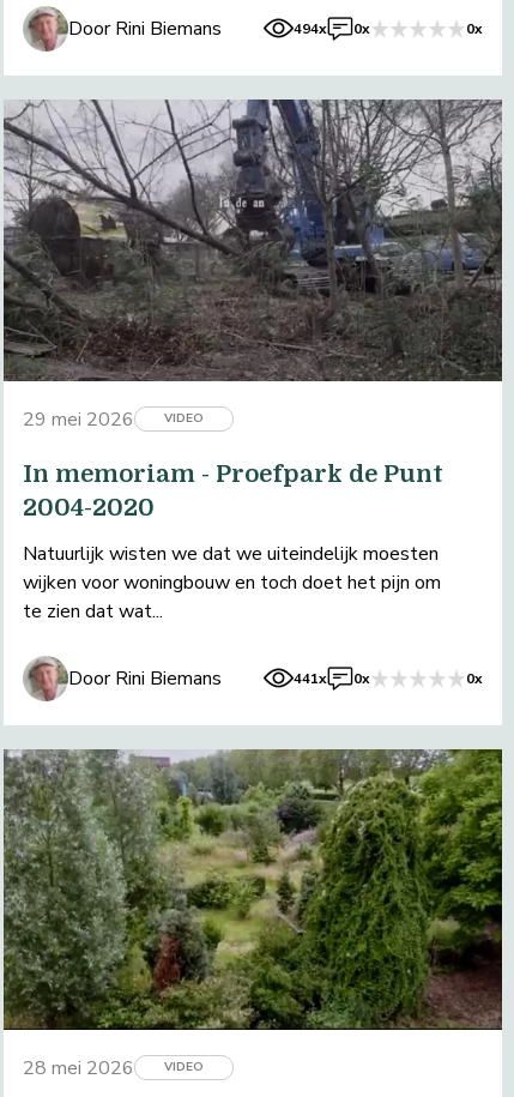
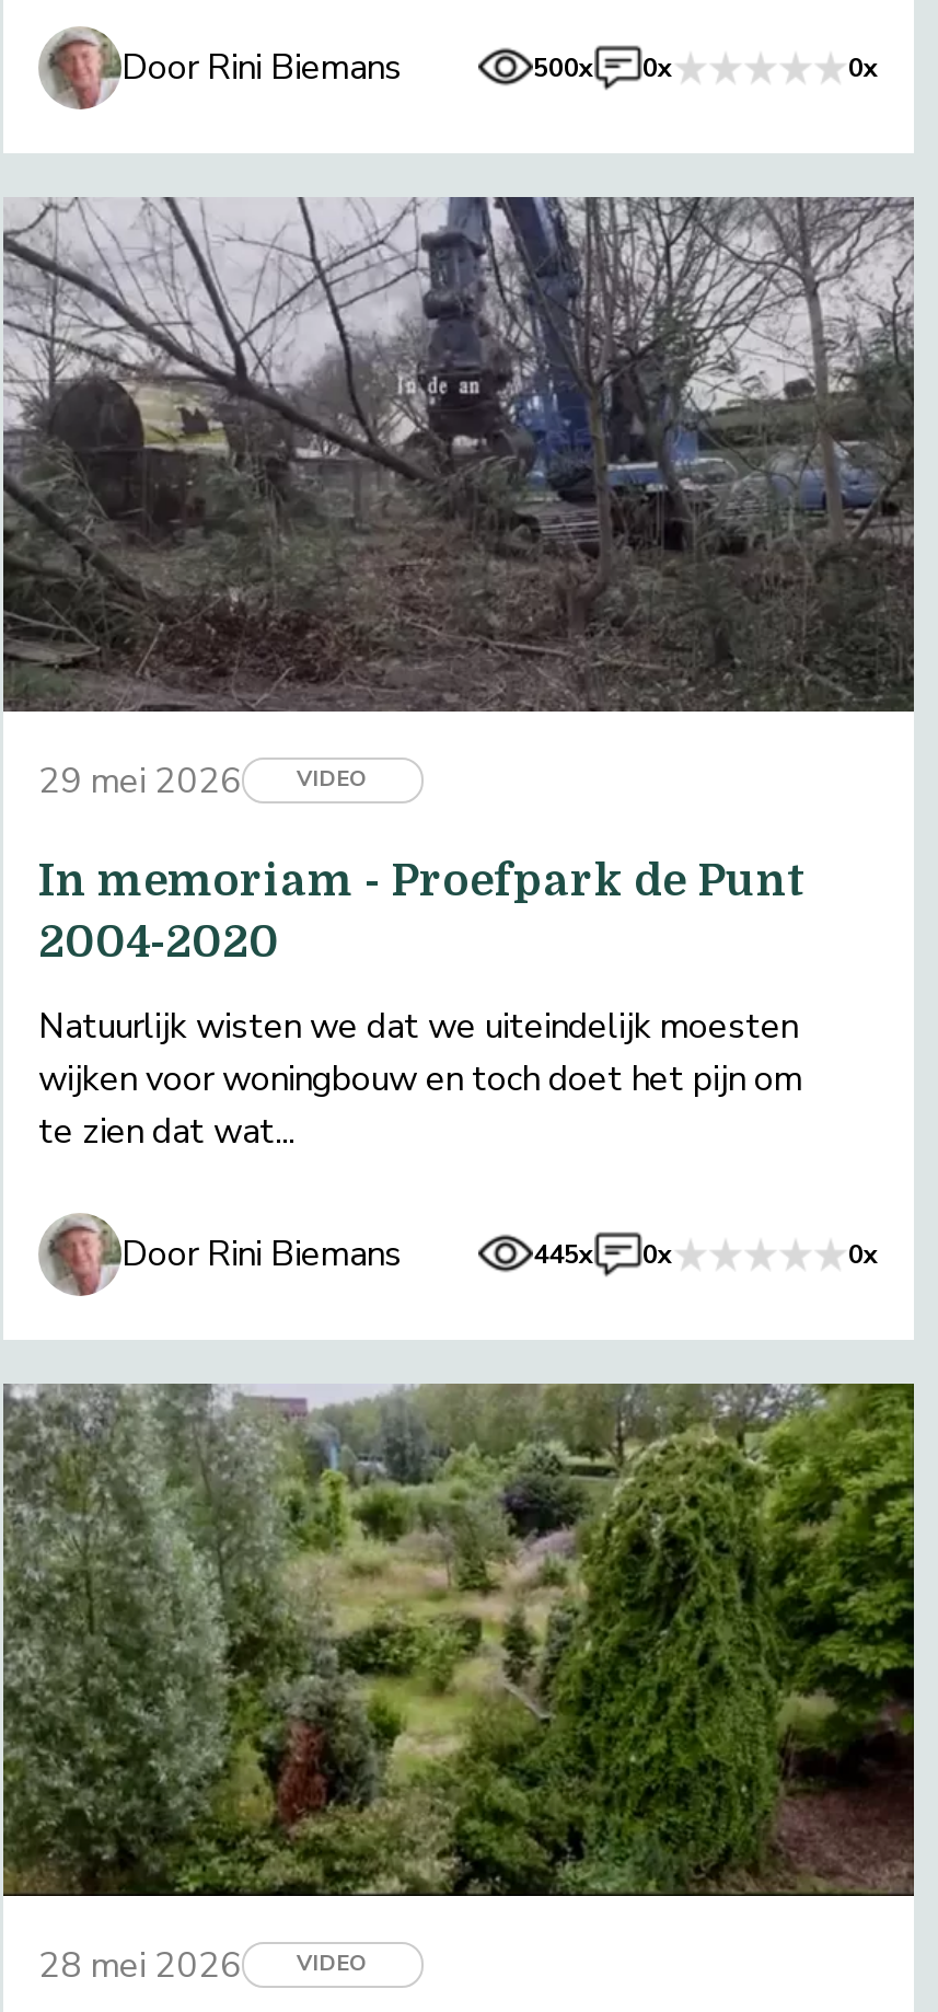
- 494x
+ 500x

- 441x
+ 445x
